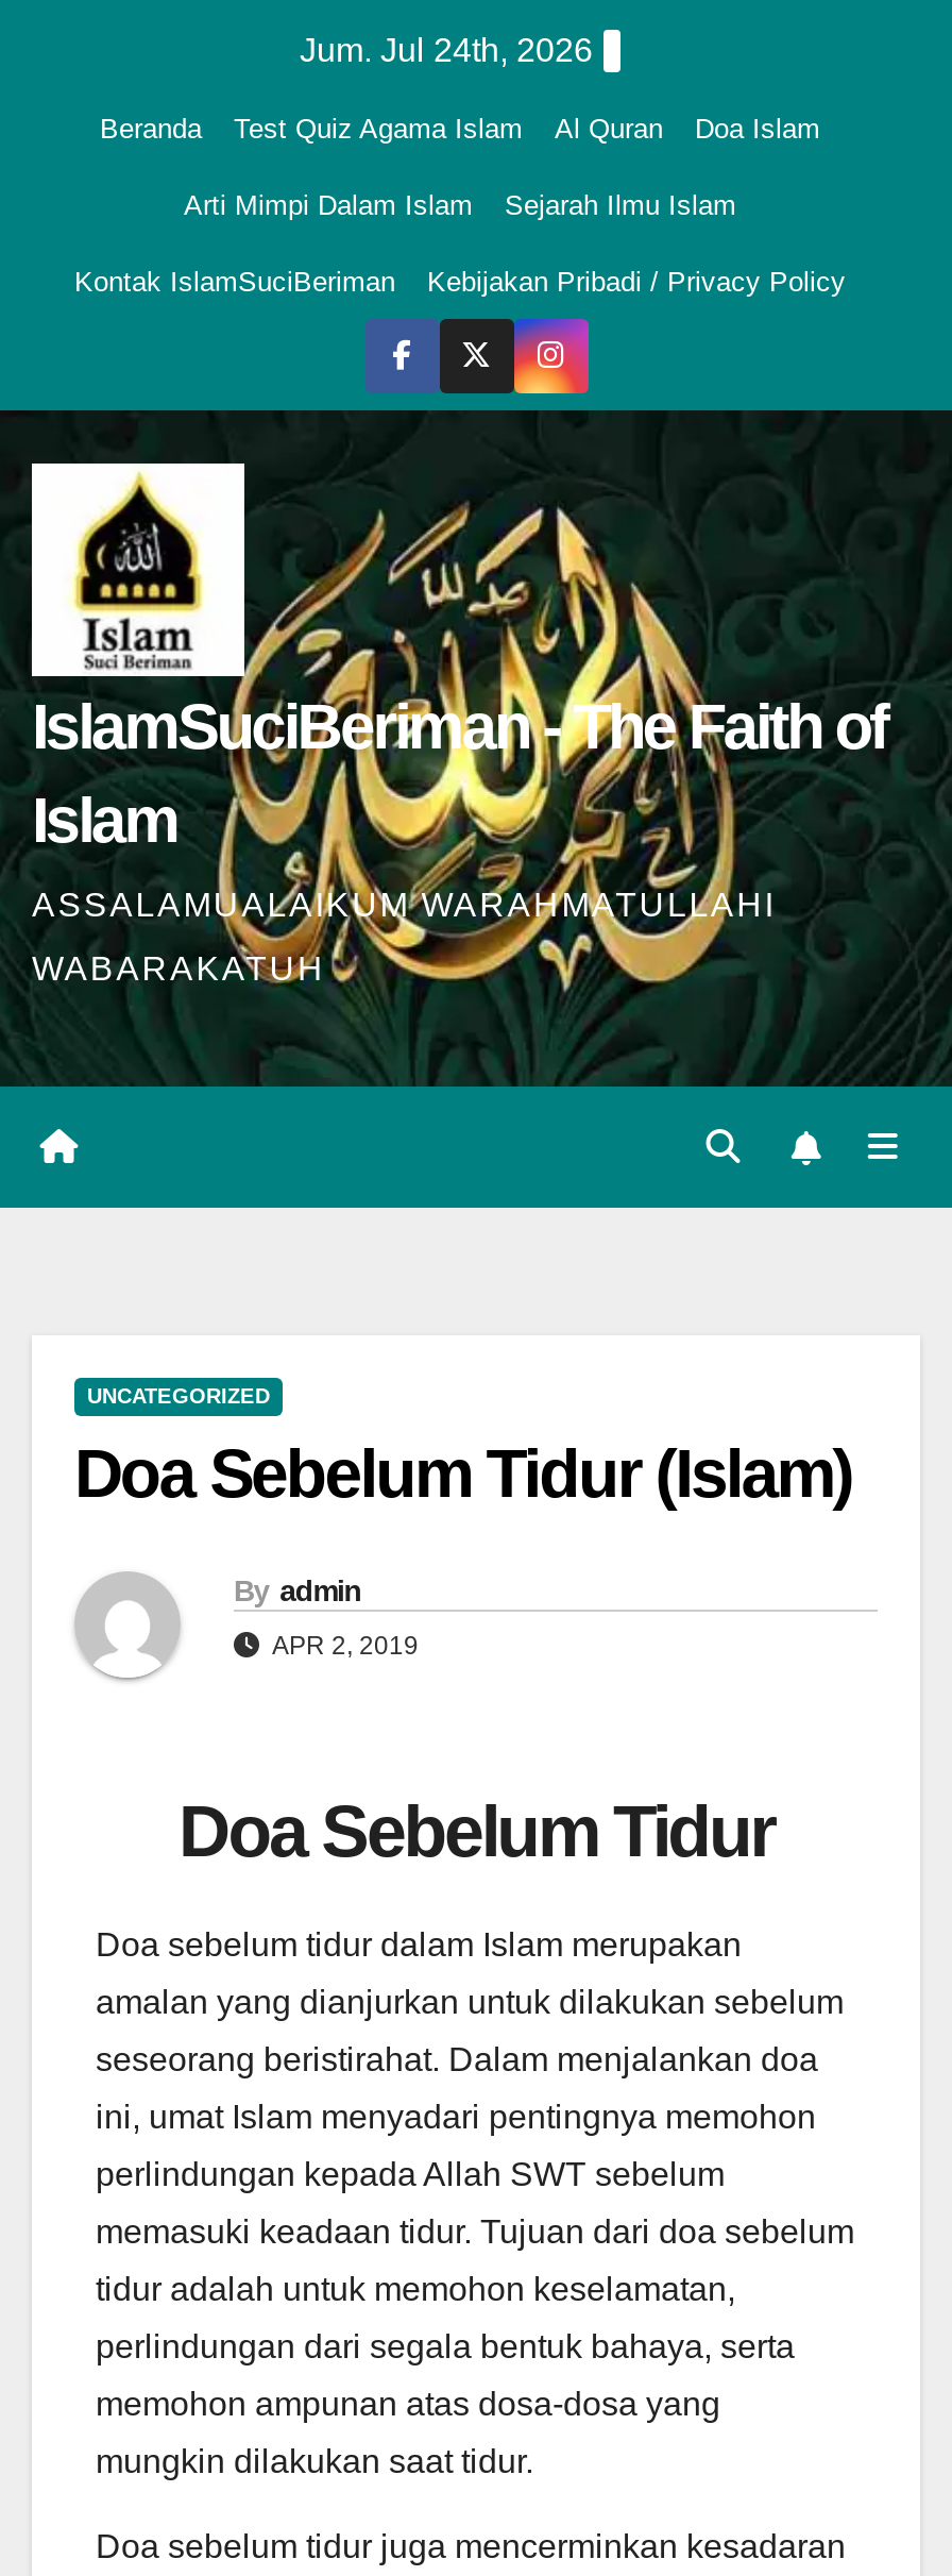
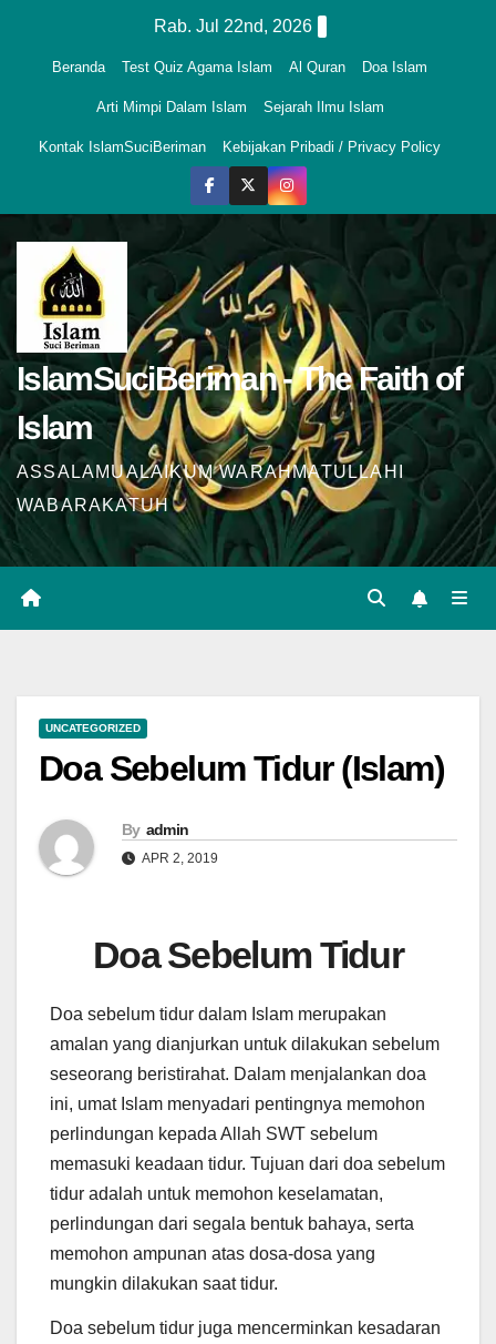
- Jum. Jul 24th, 2026
+ Rab. Jul 22nd, 2026
